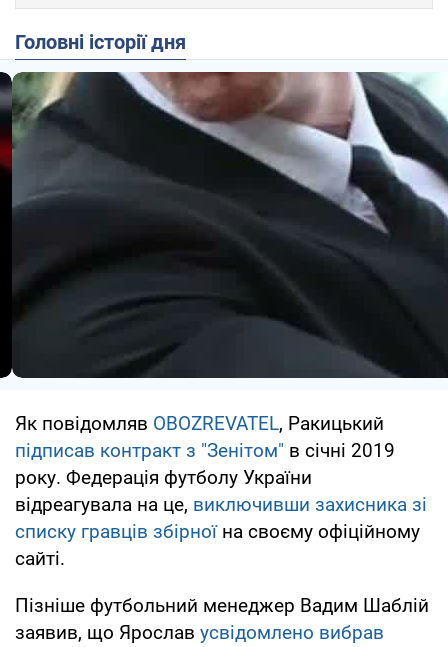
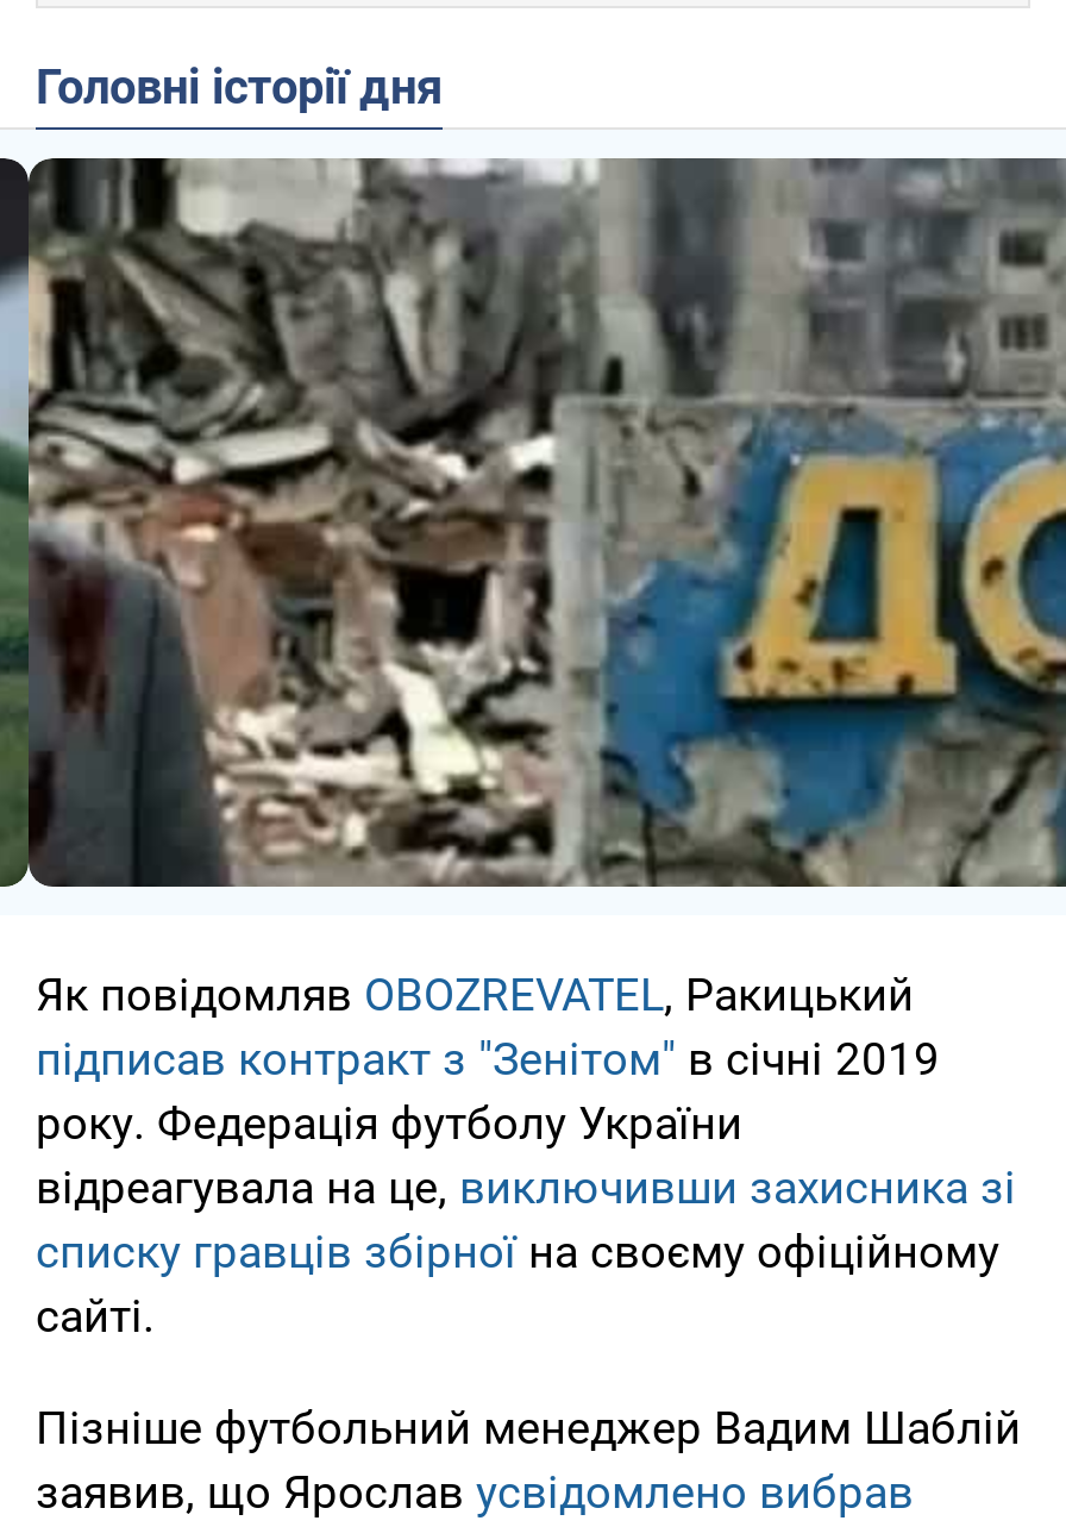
- [image]
+ [image]
